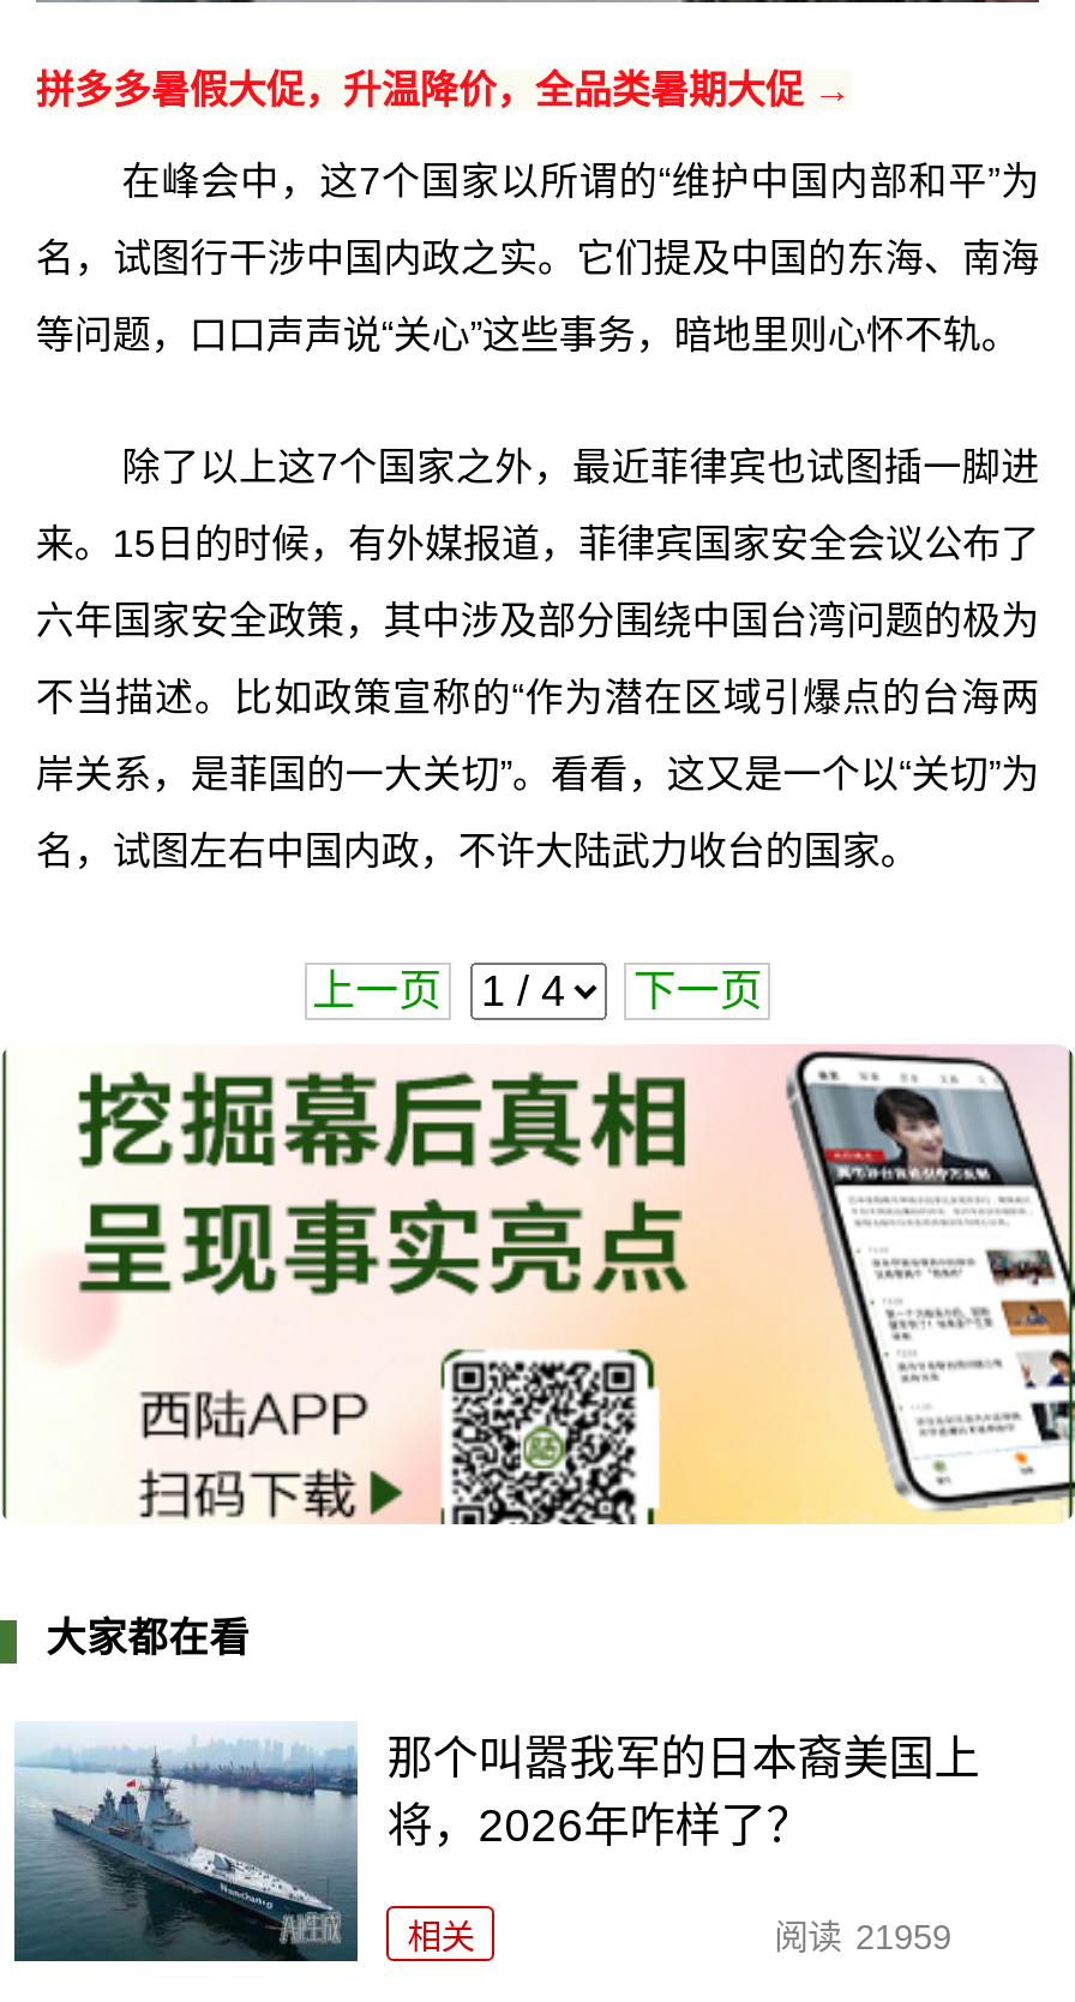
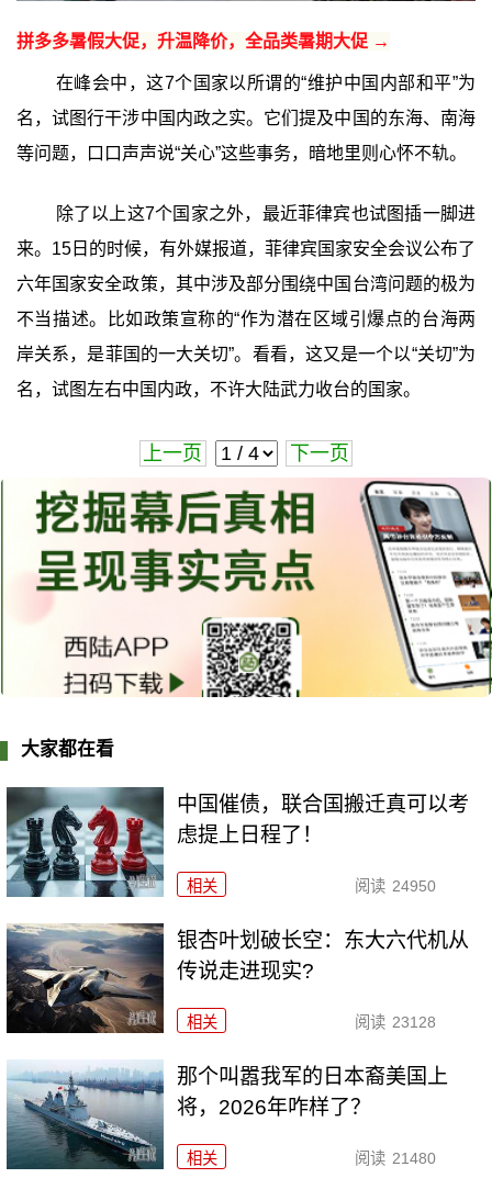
+ [image]
+ 中国催债，联合国搬迁真可以考
+ 虑提上日程了！
+ 相关
+ 阅读 24950
+ 银杏叶划破长空：东大六代机从
+ 传说走进现实?
+ 相关
+ 阅读 23128

+ [image]

- 阅读 21959
+ 阅读 21480
